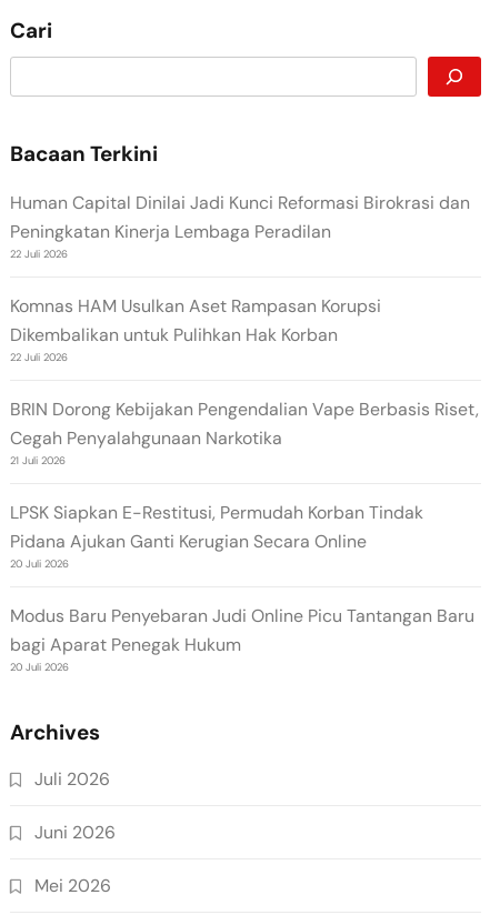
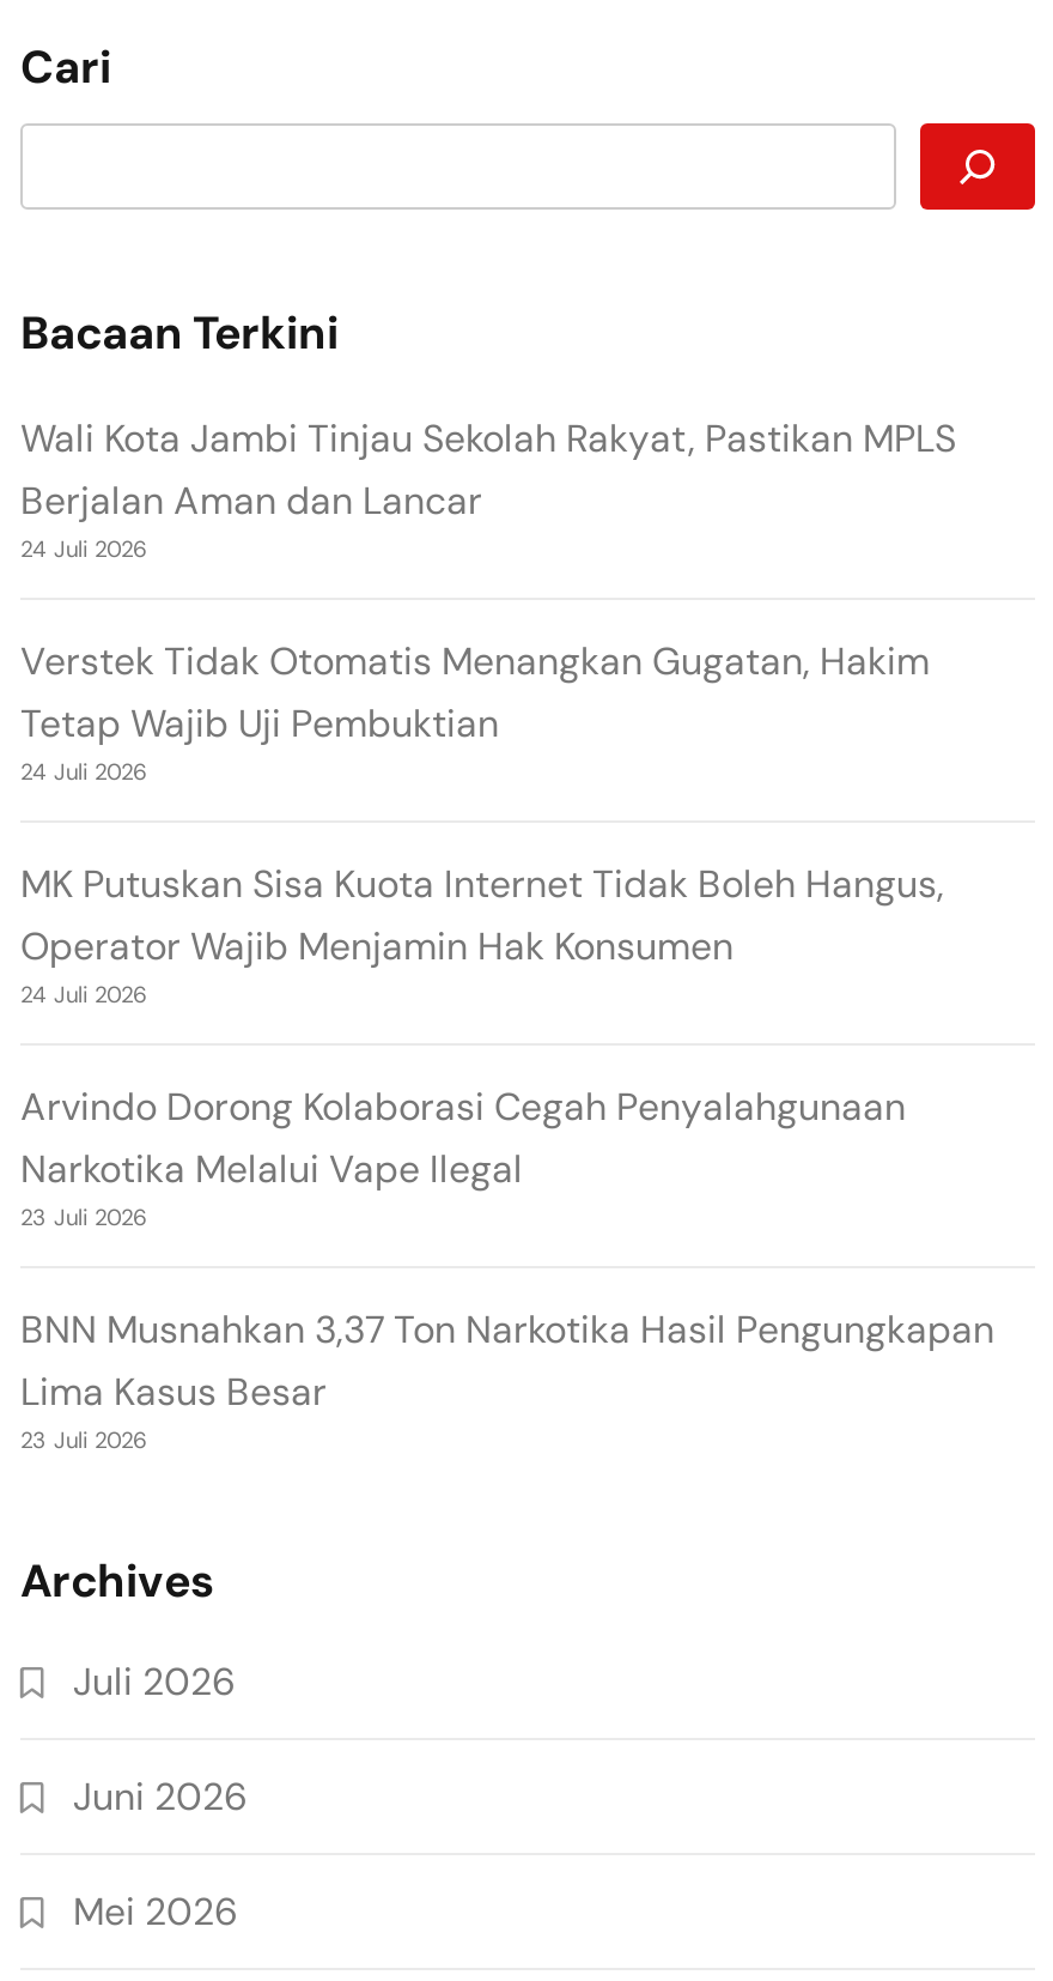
- Human Capital Dinilai Jadi Kunci Reformasi Birokrasi dan
- Peningkatan Kinerja Lembaga Peradilan
- 22 Juli 2026
+ Wali Kota Jambi Tinjau Sekolah Rakyat, Pastikan MPLS
+ Berjalan Aman dan Lancar
+ 24 Juli 2026

- Komnas HAM Usulkan Aset Rampasan Korupsi
- Dikembalikan untuk Pulihkan Hak Korban
- 22 Juli 2026
+ Verstek Tidak Otomatis Menangkan Gugatan, Hakim
+ Tetap Wajib Uji Pembuktian
+ 24 Juli 2026

- BRIN Dorong Kebijakan Pengendalian Vape Berbasis Riset,
- Cegah Penyalahgunaan Narkotika
- 21 Juli 2026
+ MK Putuskan Sisa Kuota Internet Tidak Boleh Hangus,
+ Operator Wajib Menjamin Hak Konsumen
+ 24 Juli 2026

- LPSK Siapkan E-Restitusi, Permudah Korban Tindak
- Pidana Ajukan Ganti Kerugian Secara Online
- 20 Juli 2026
+ Arvindo Dorong Kolaborasi Cegah Penyalahgunaan
+ Narkotika Melalui Vape Ilegal
+ 23 Juli 2026

- Modus Baru Penyebaran Judi Online Picu Tantangan Baru
- bagi Aparat Penegak Hukum
- 20 Juli 2026
+ BNN Musnahkan 3,37 Ton Narkotika Hasil Pengungkapan
+ Lima Kasus Besar
+ 23 Juli 2026
